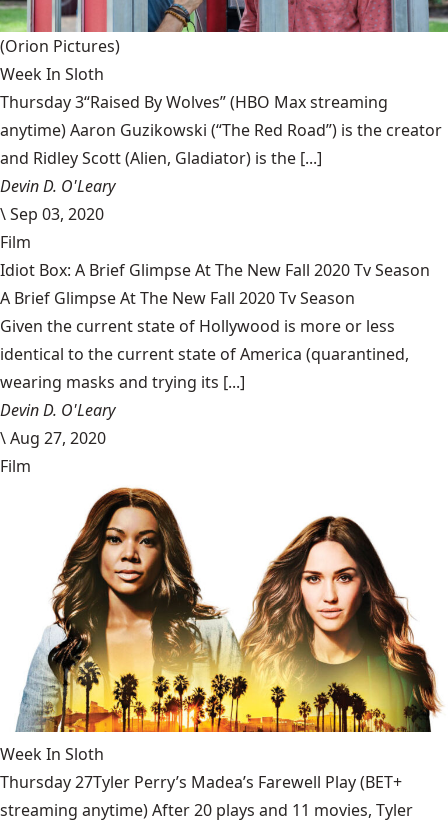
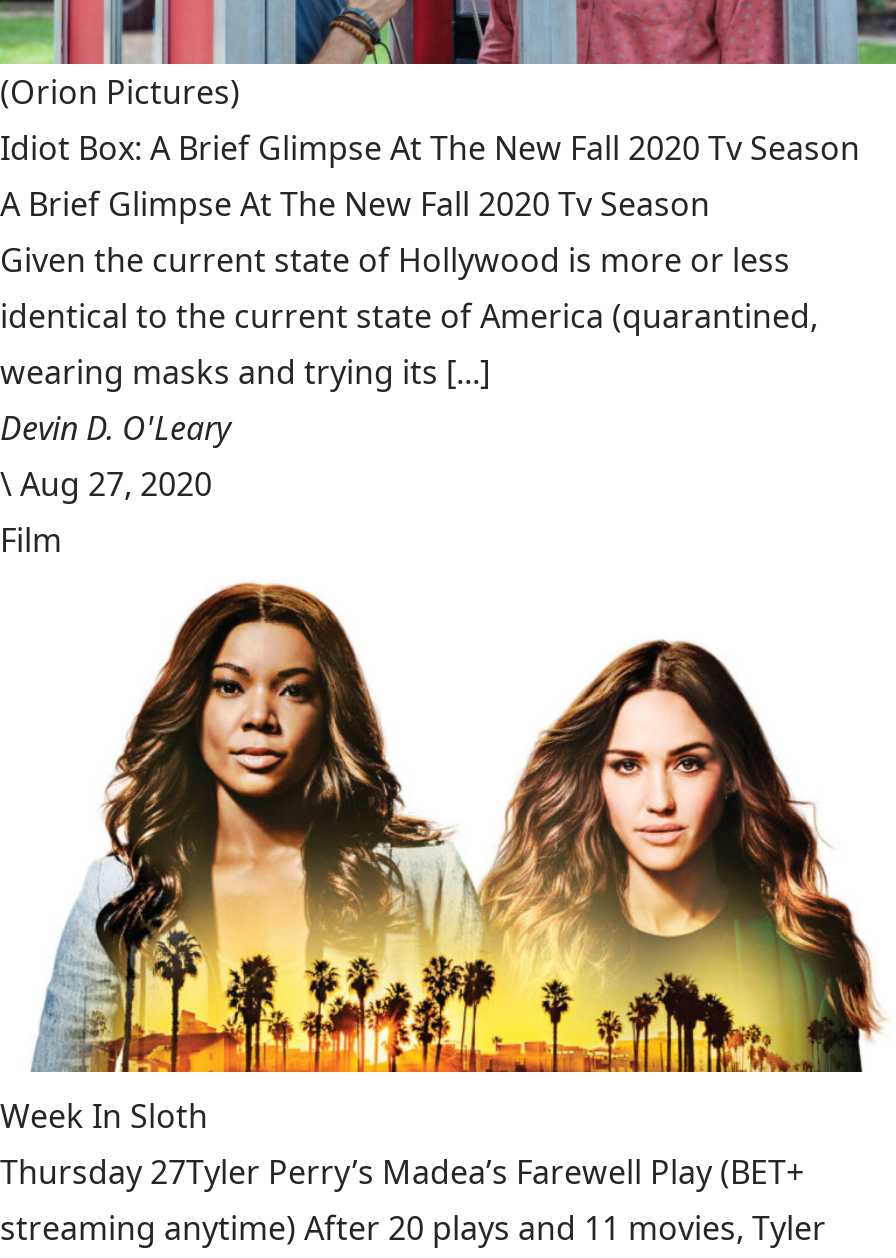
- Week In Sloth
- Thursday 3“Raised By Wolves” (HBO Max streaming
- anytime) Aaron Guzikowski (“The Red Road”) is the creator
- and Ridley Scott (Alien, Gladiator) is the [...]
- Devin D. O'Leary
- \ Sep 03, 2020
- Film
